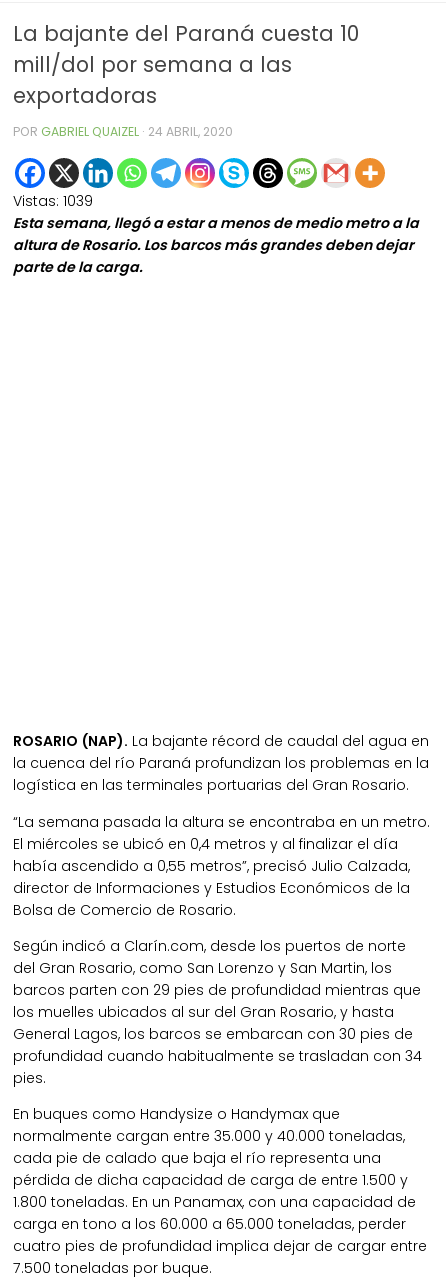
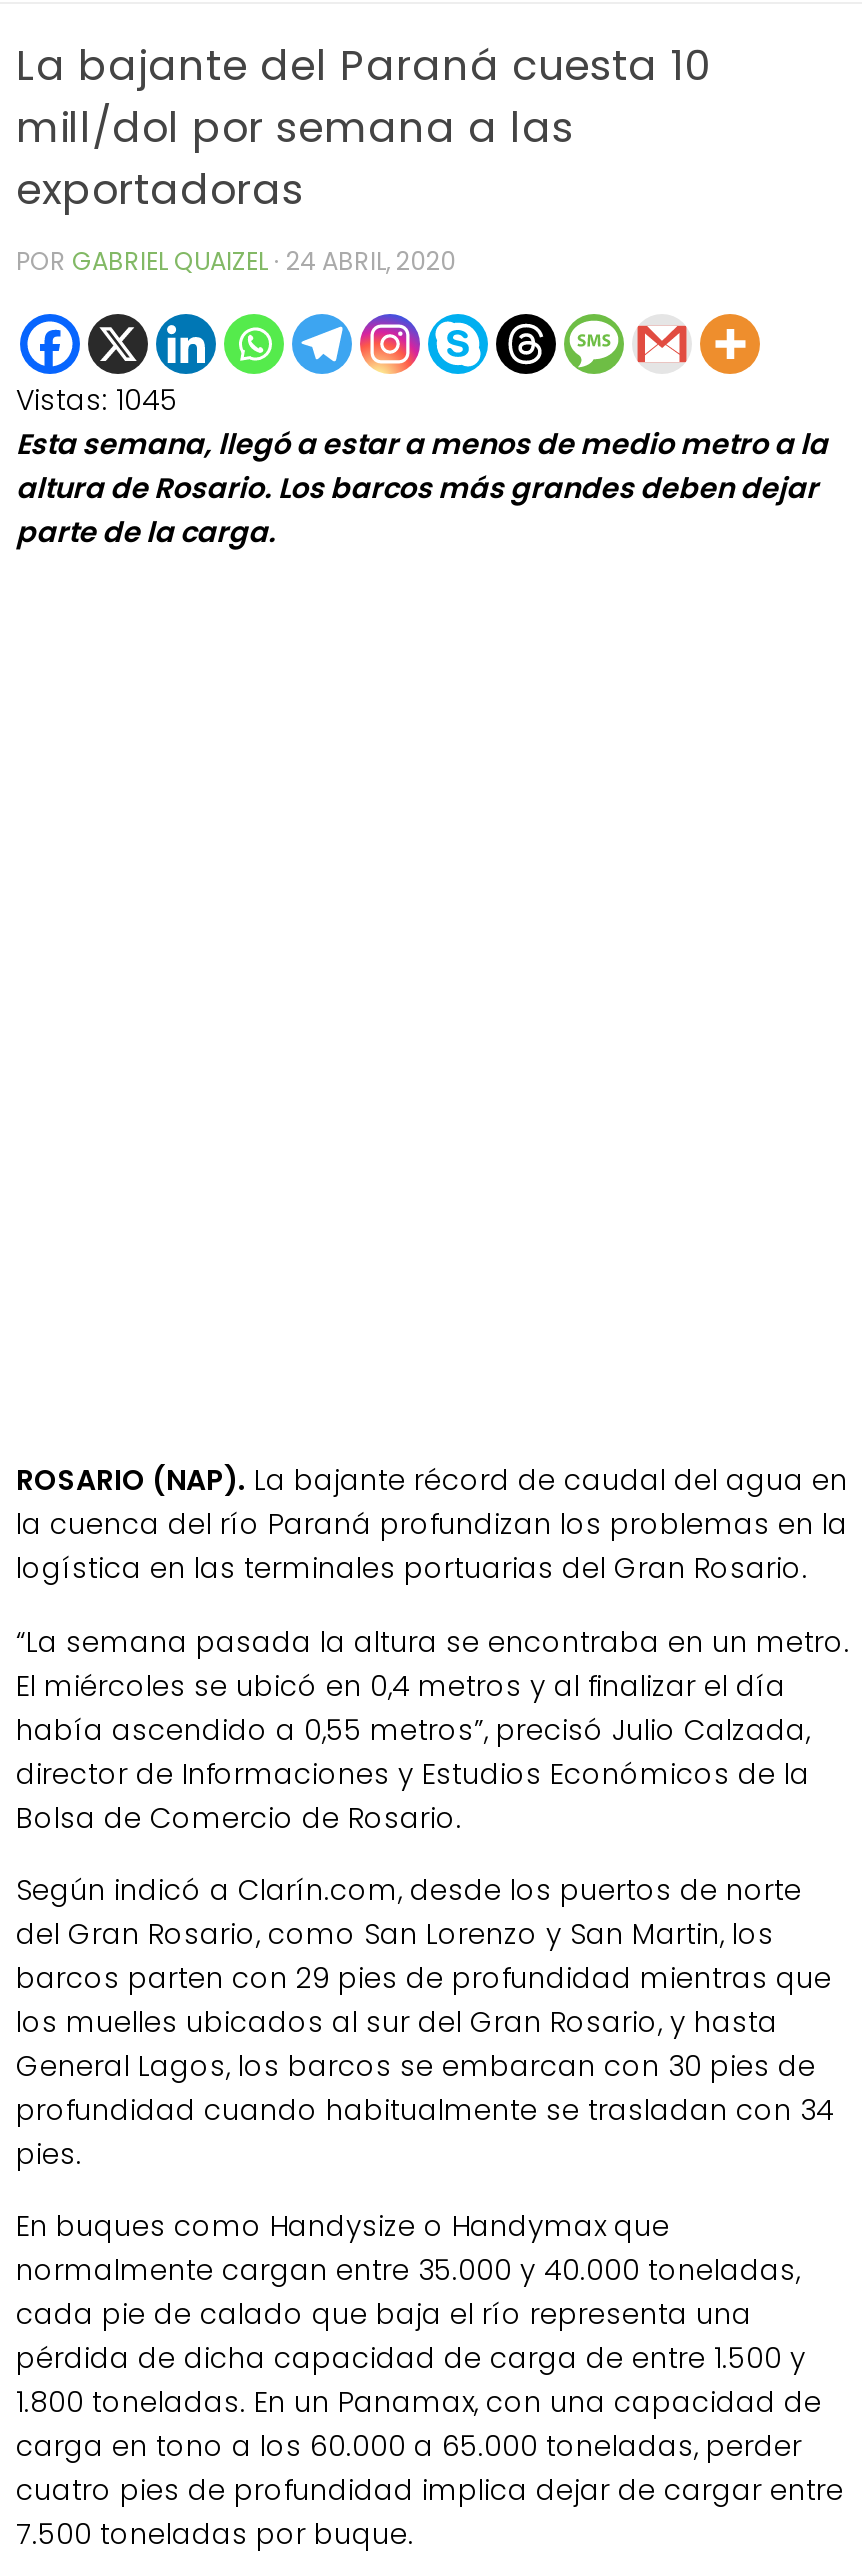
- Vistas: 1039
+ Vistas: 1045
